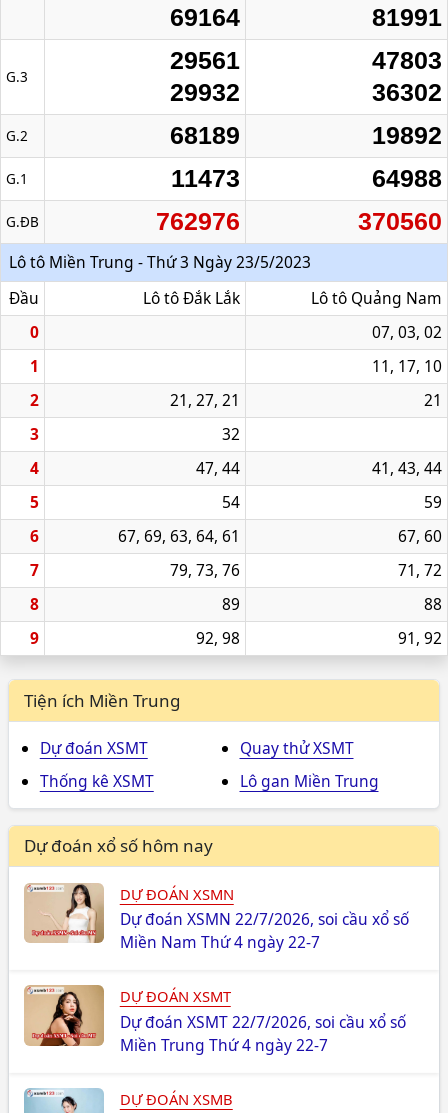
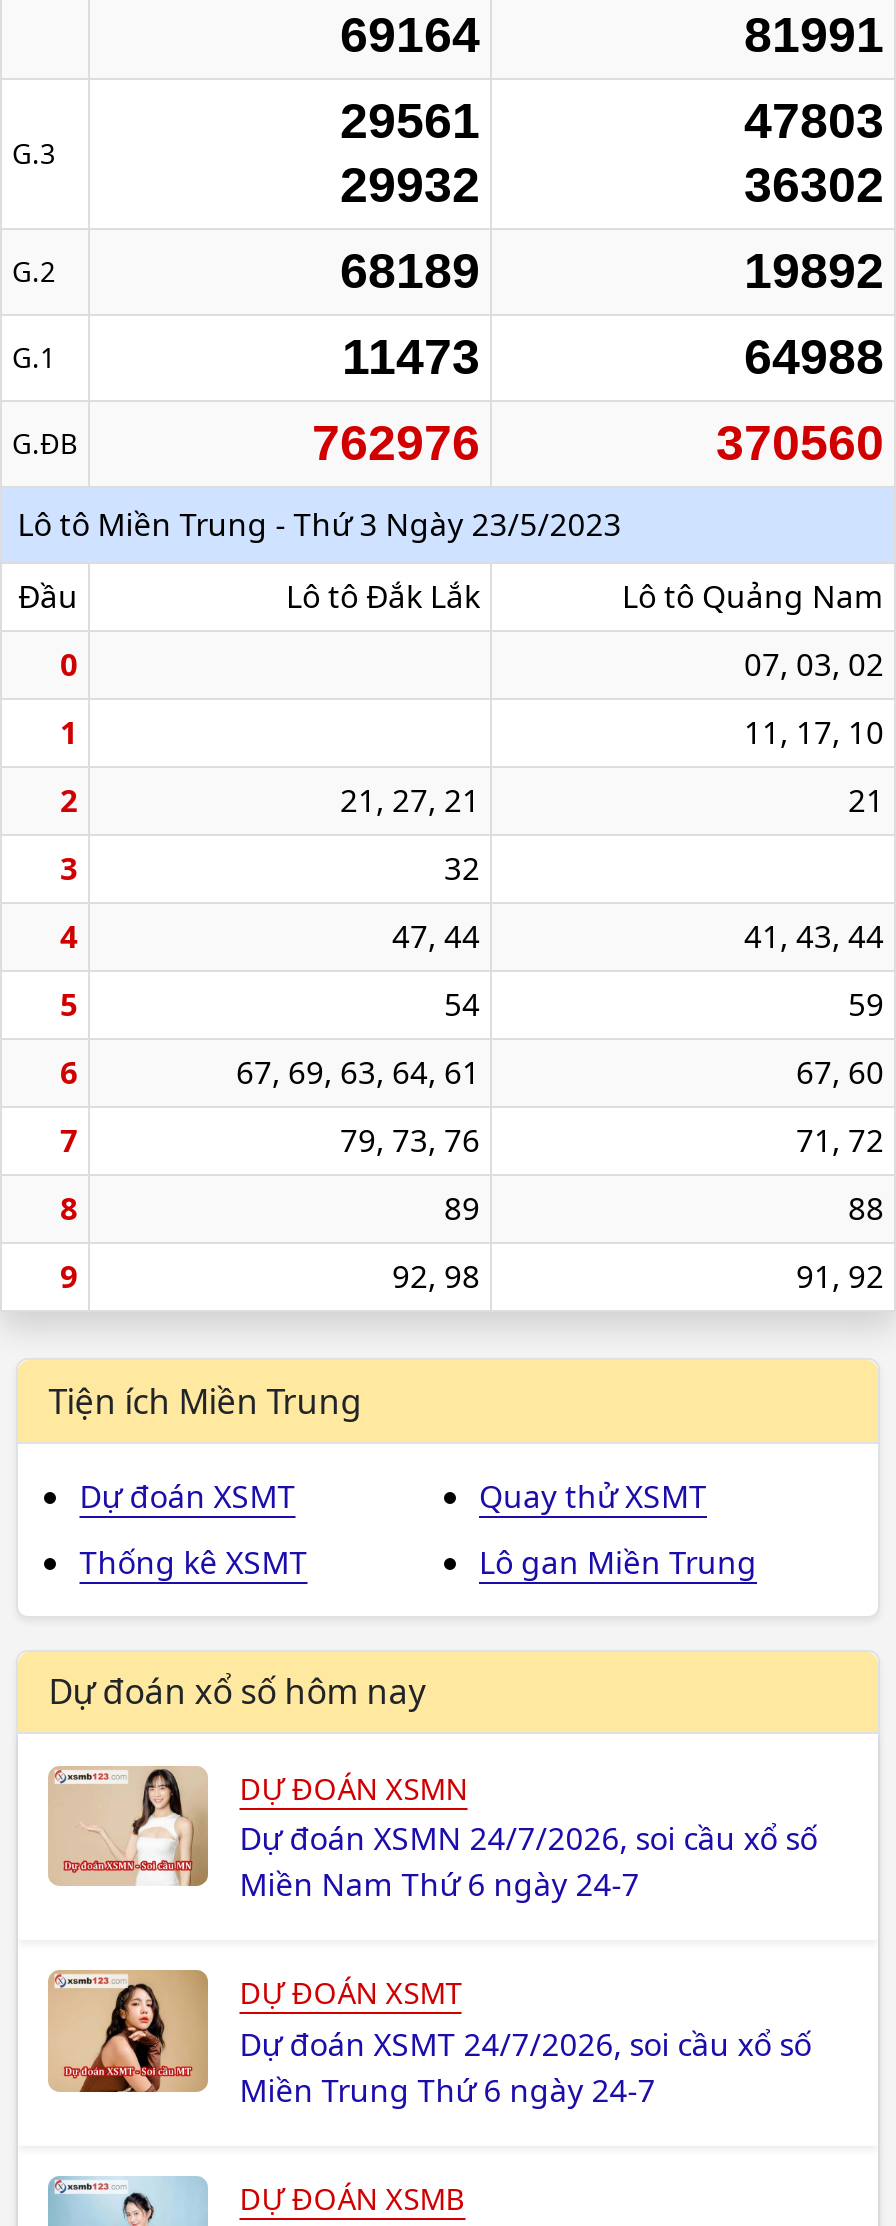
- Dự đoán XSMN 22/7/2026, soi cầu xổ số
+ Dự đoán XSMN 24/7/2026, soi cầu xổ số

- Miền Nam Thứ 4 ngày 22-7
+ Miền Nam Thứ 6 ngày 24-7

- Dự đoán XSMT 22/7/2026, soi cầu xổ số
+ Dự đoán XSMT 24/7/2026, soi cầu xổ số

- Miền Trung Thứ 4 ngày 22-7
+ Miền Trung Thứ 6 ngày 24-7
